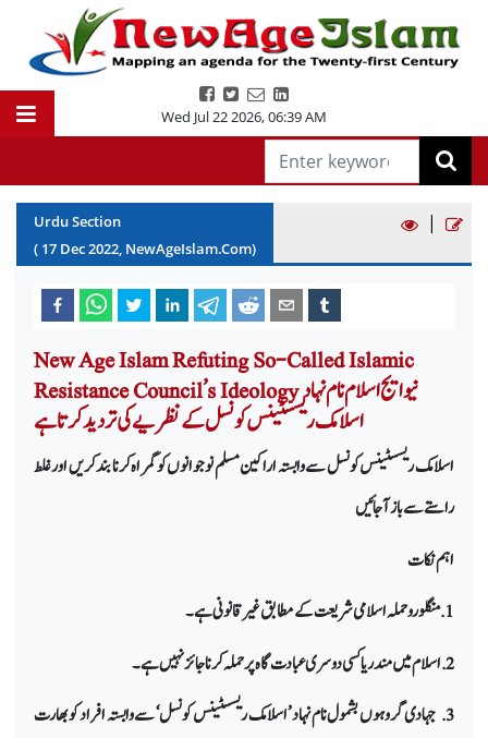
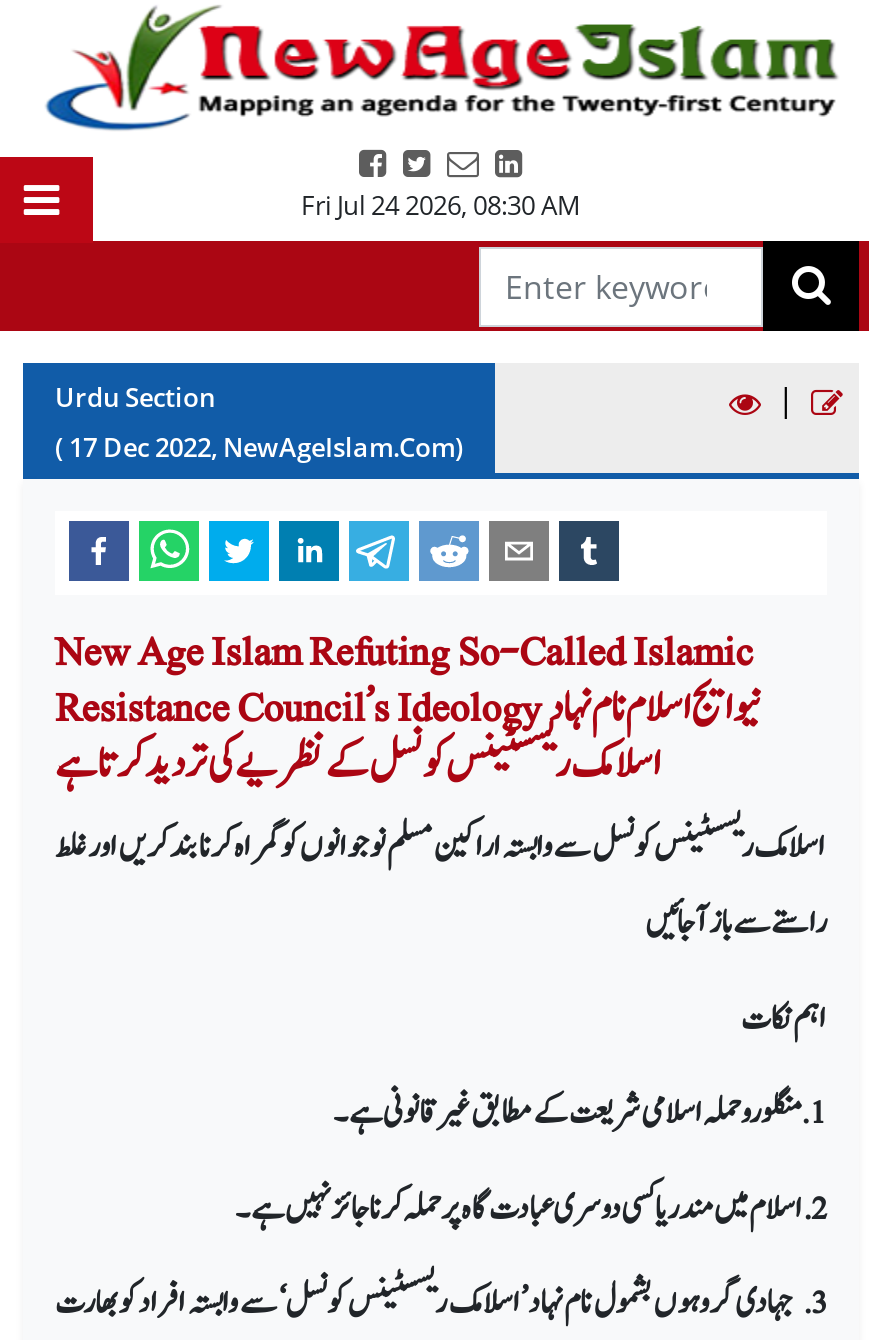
- Wed Jul 22 2026, 06:39 AM
+ Fri Jul 24 2026, 08:30 AM
